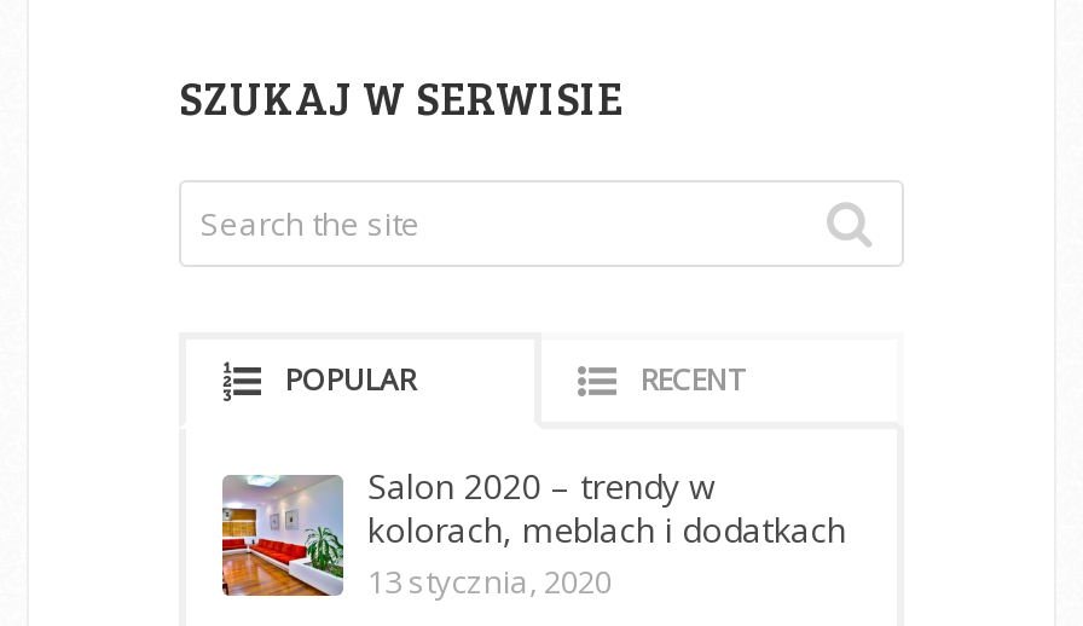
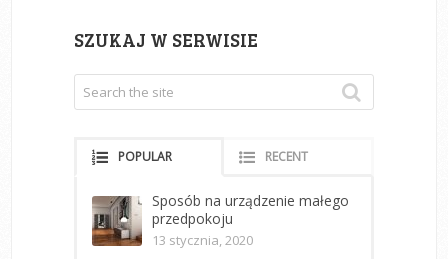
- [image]
- Salon 2020 – trendy w
- kolorach, meblach i dodatkach
+ [image]
+ Sposób na urządzenie małego
+ przedpokoju
